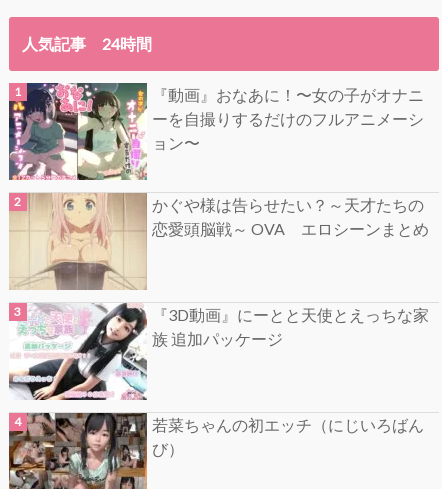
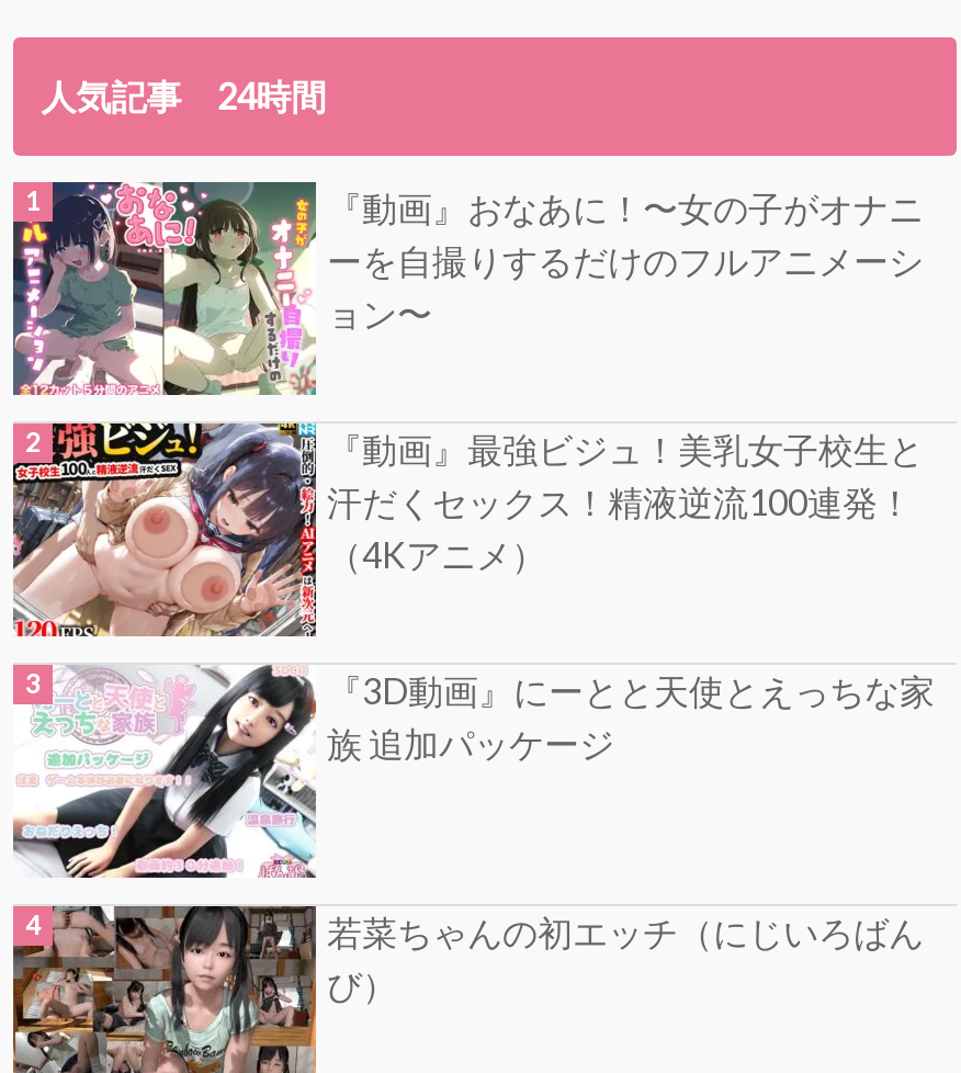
- [image]
- かぐや様は告らせたい？～天才たちの
- 恋愛頭脳戦～ OVA エロシーンまとめ
+ [image]
+ 『動画』最強ビジュ！美乳女子校生と
+ 汗だくセックス！精液逆流100連発！
+ （4Kアニメ）
